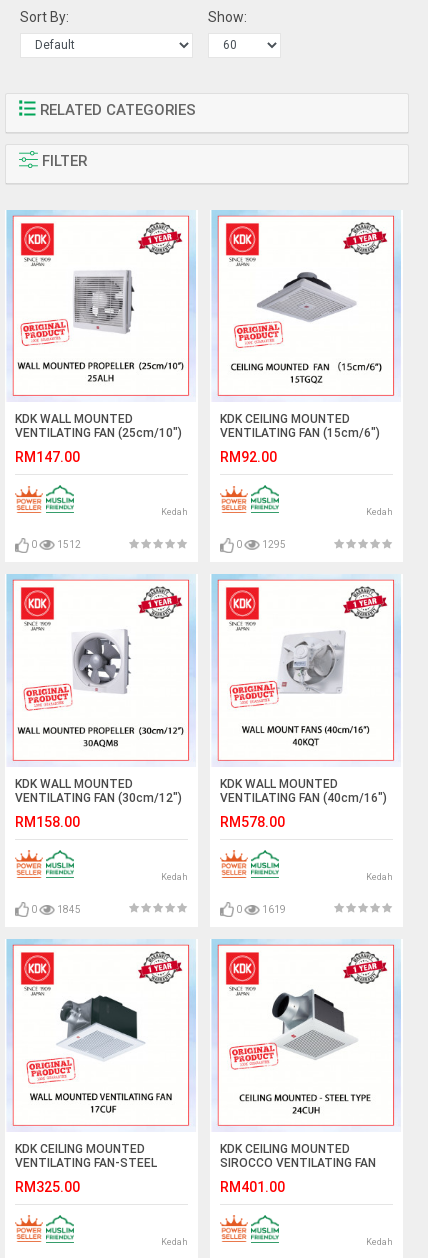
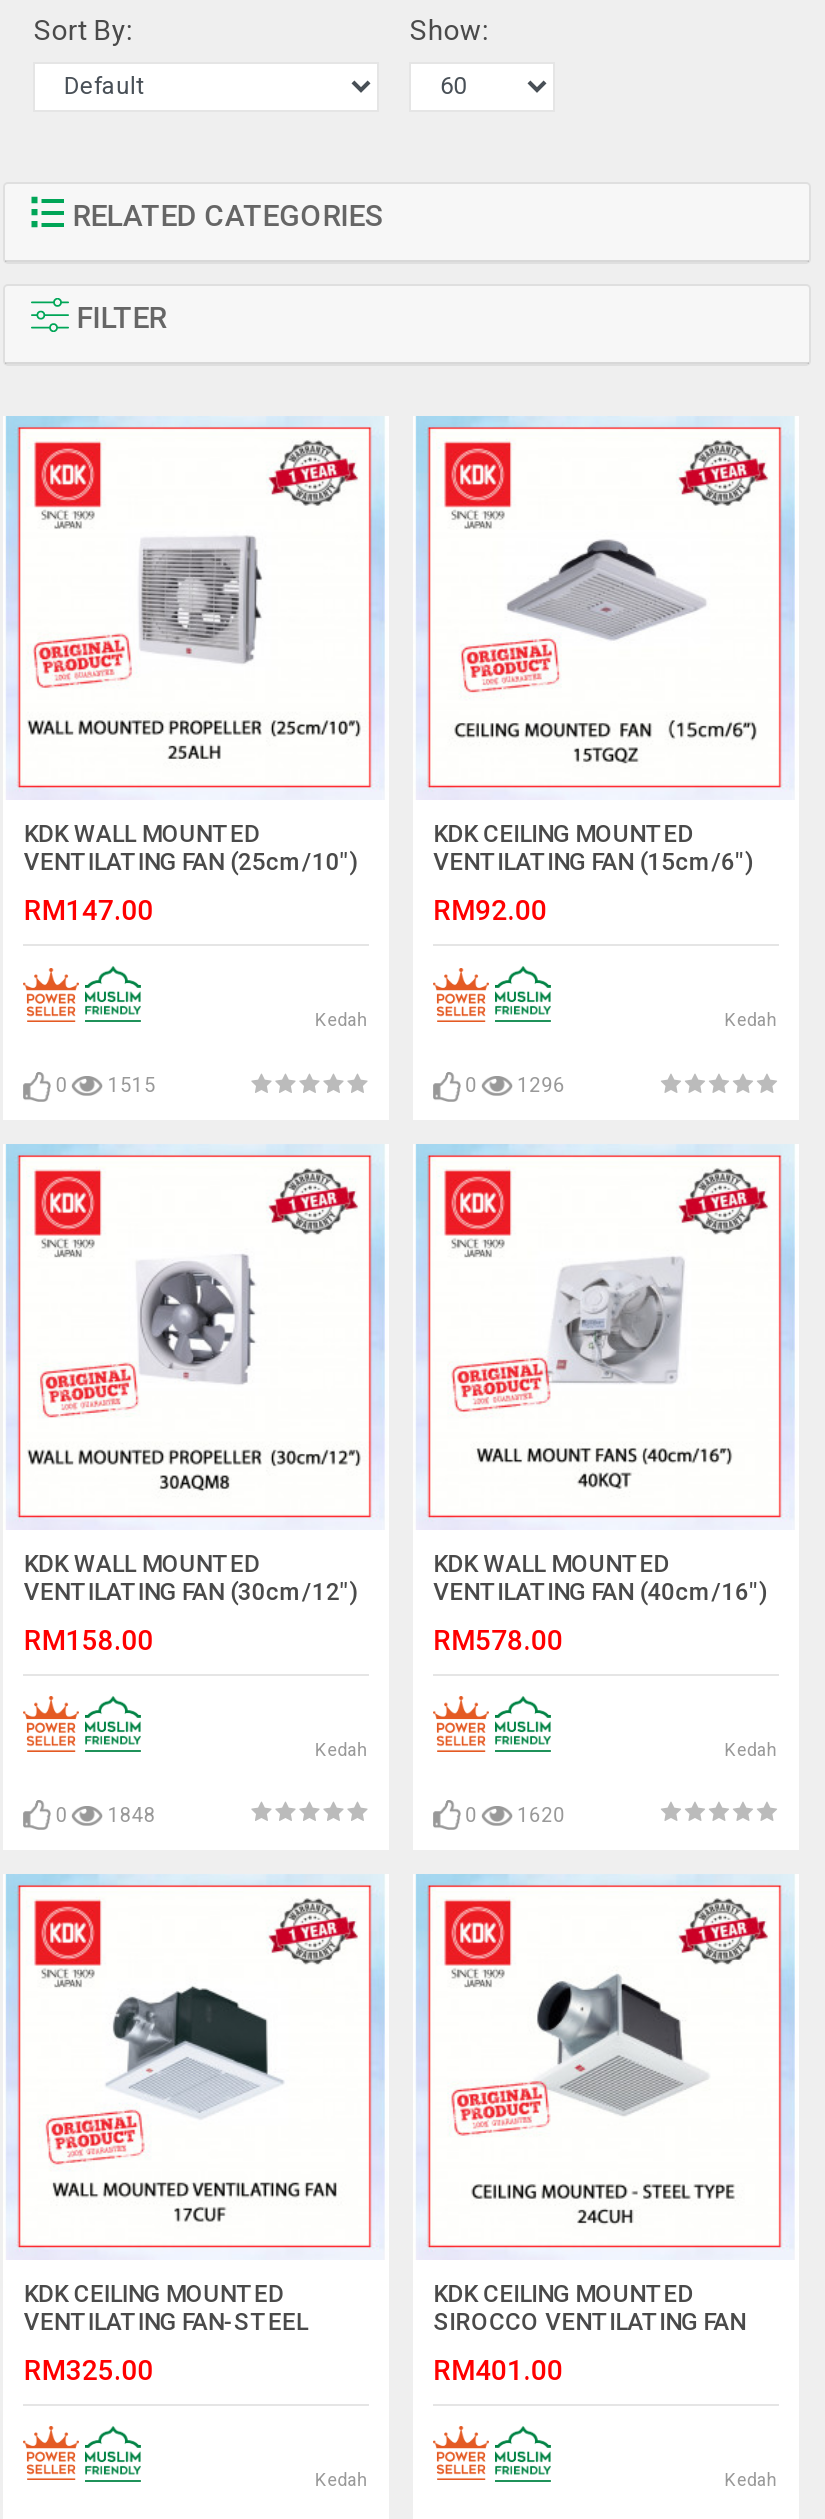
- 0 1512
+ 0 1515

- 0 1295
+ 0 1296

- 0 1845
+ 0 1848

- 0 1619
+ 0 1620
